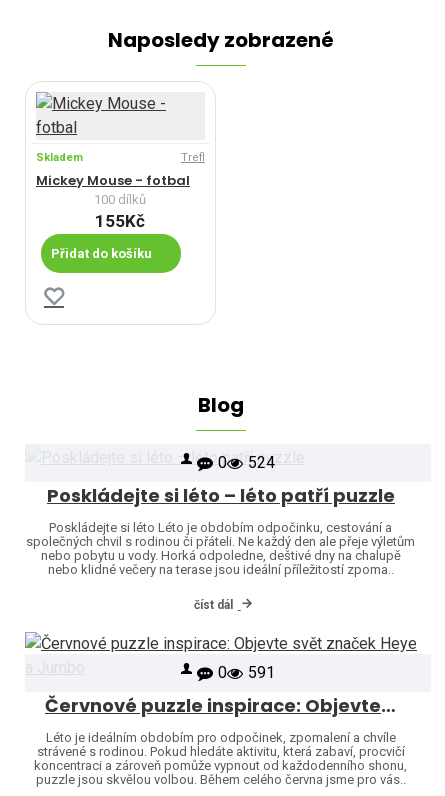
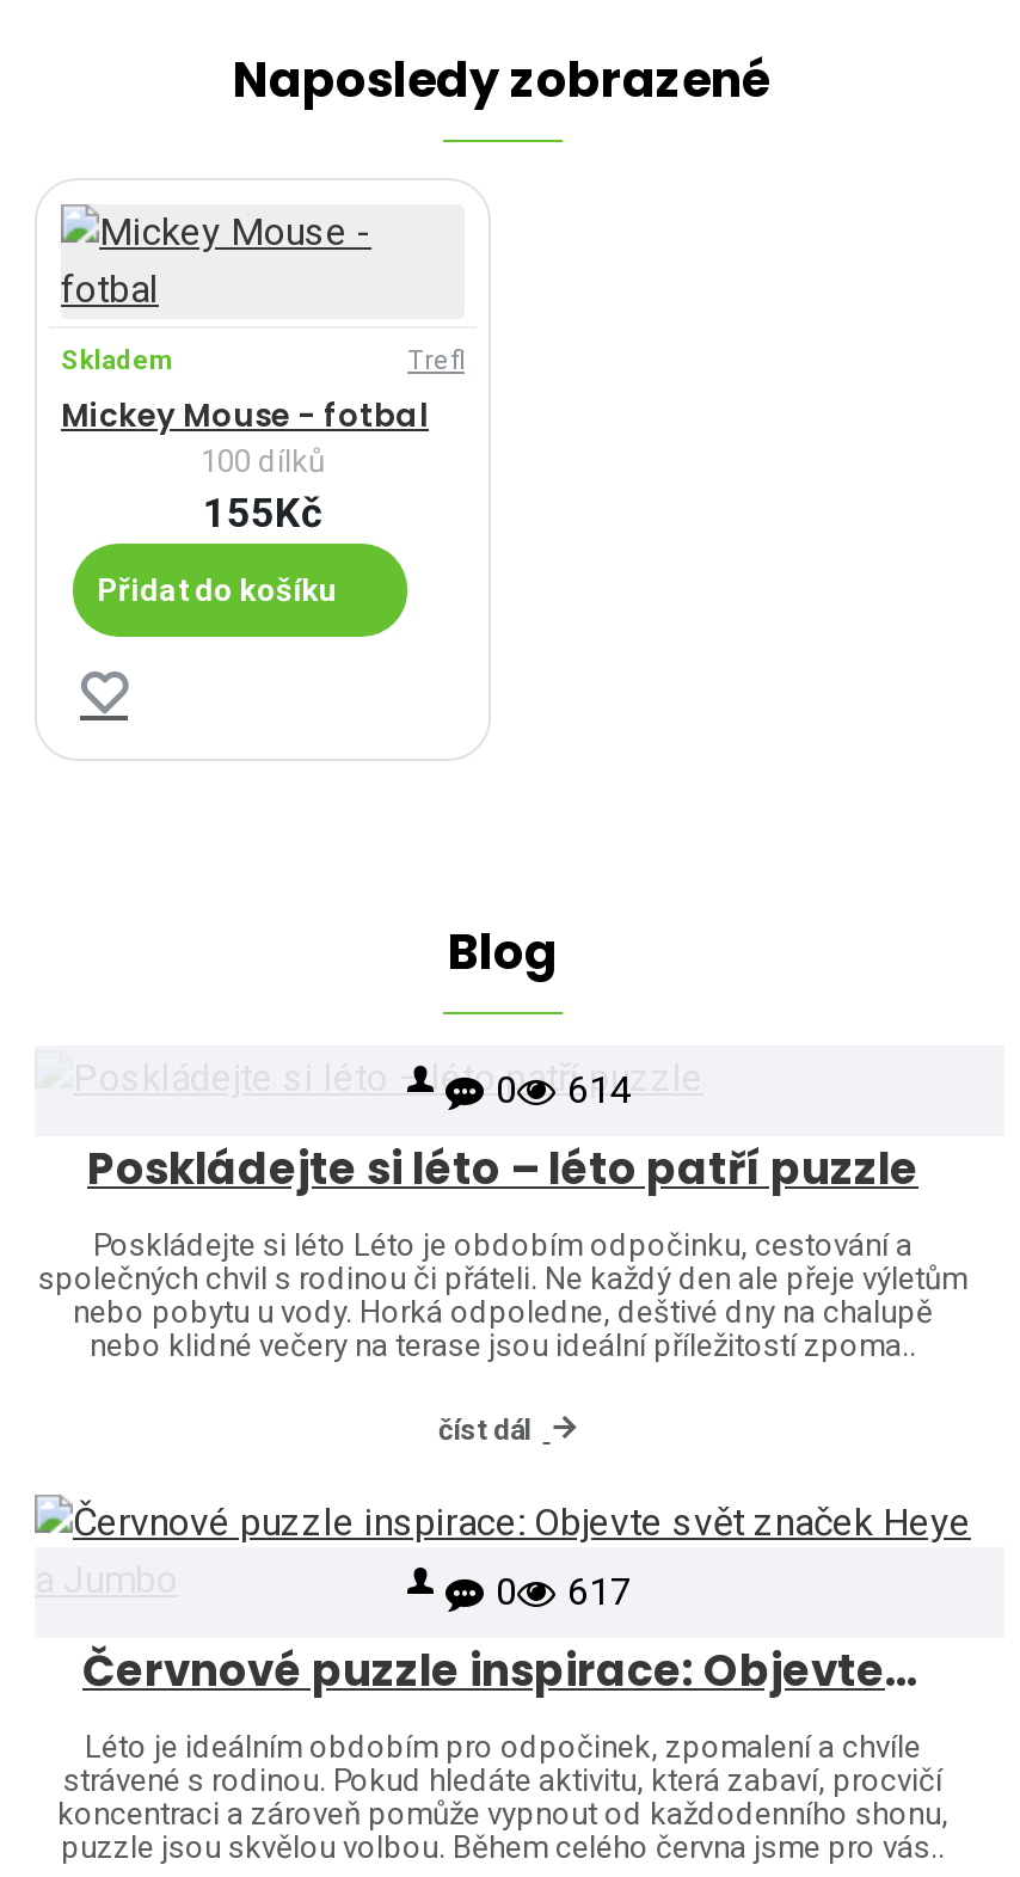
- 0 524
+ 0 614

- 0 591
+ 0 617
